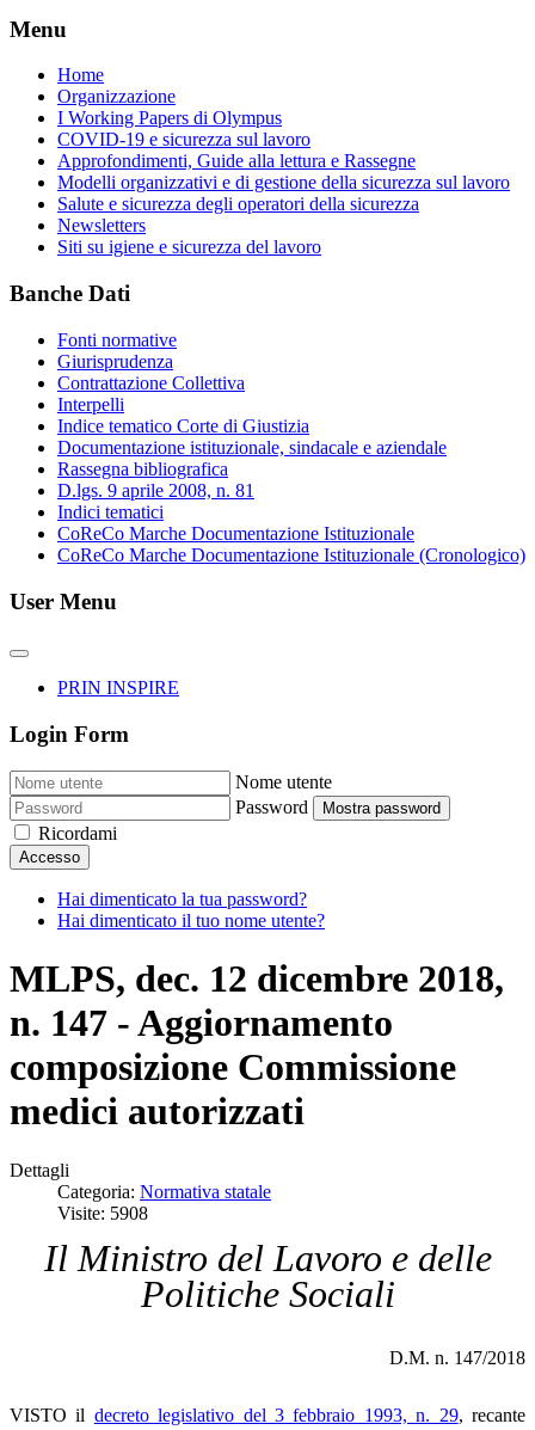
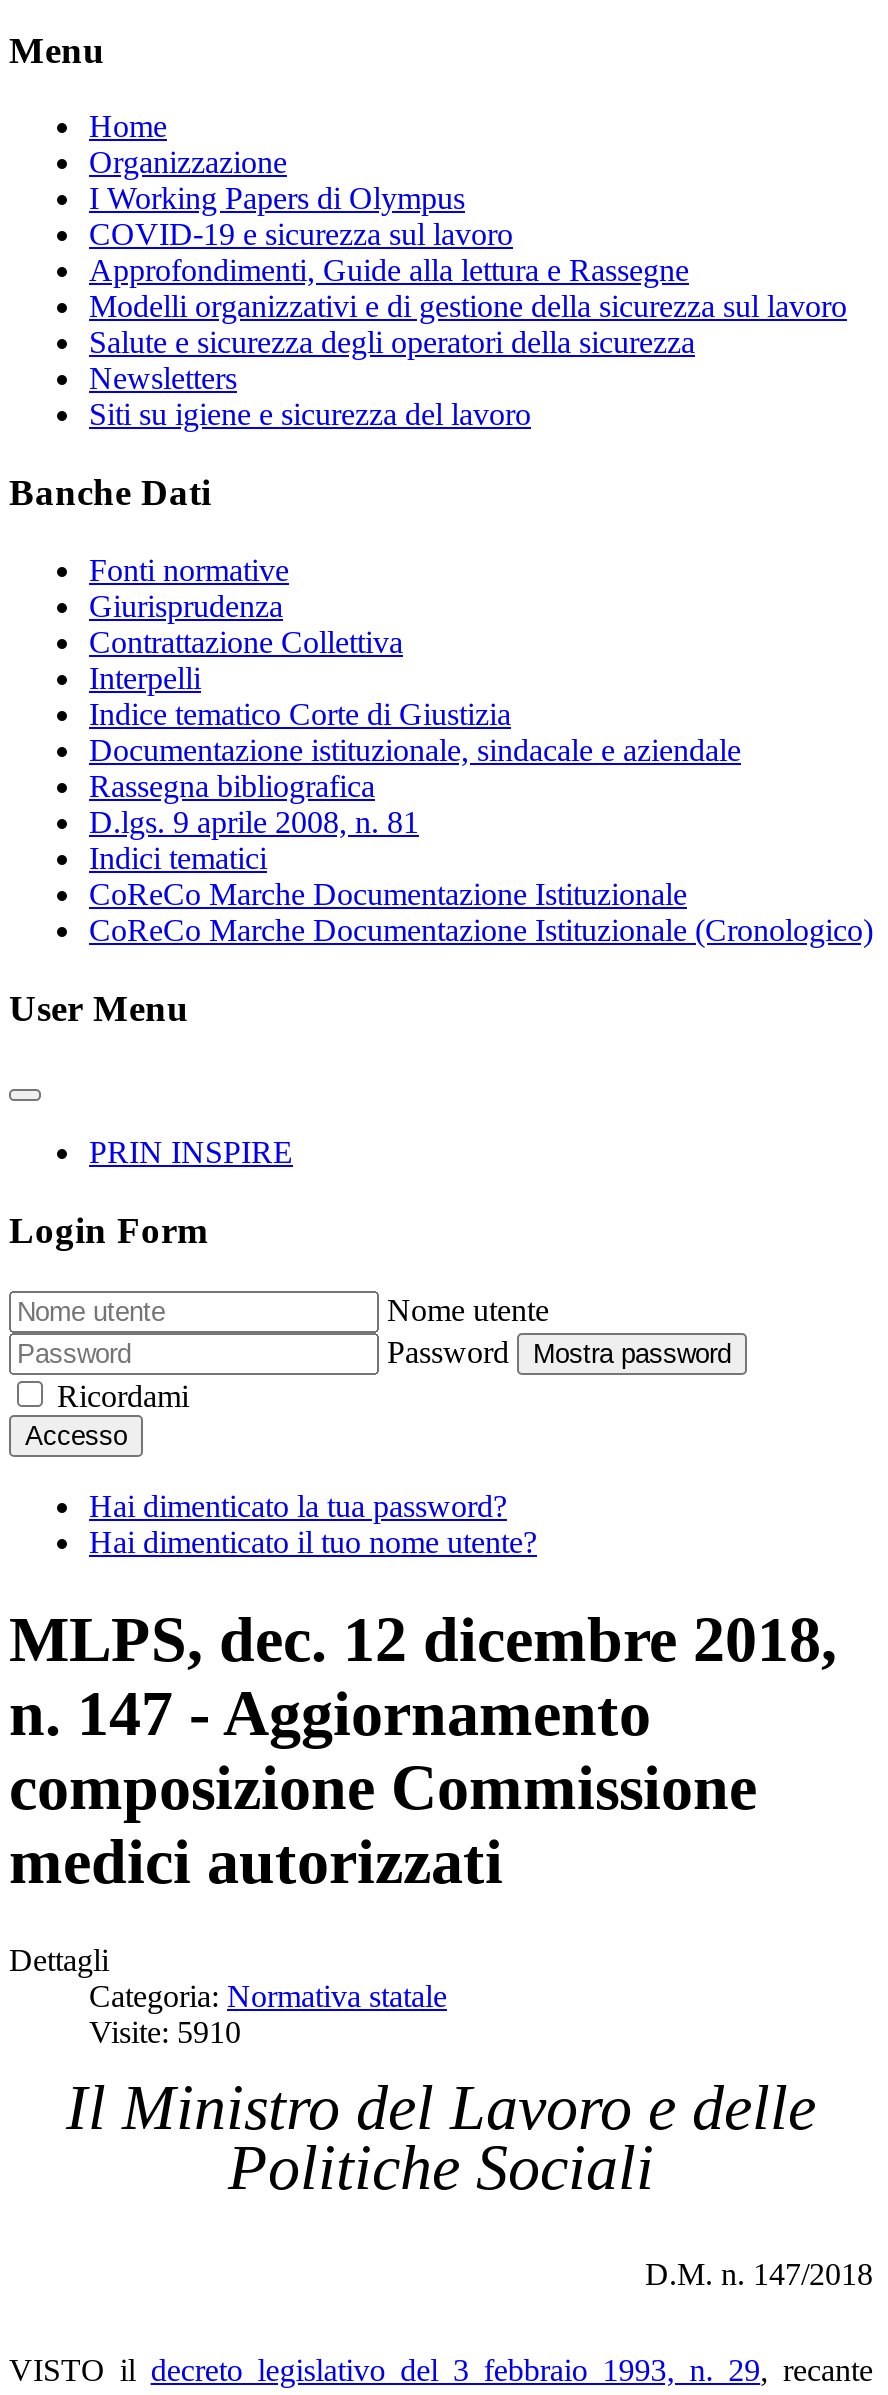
- Visite: 5908
+ Visite: 5910
